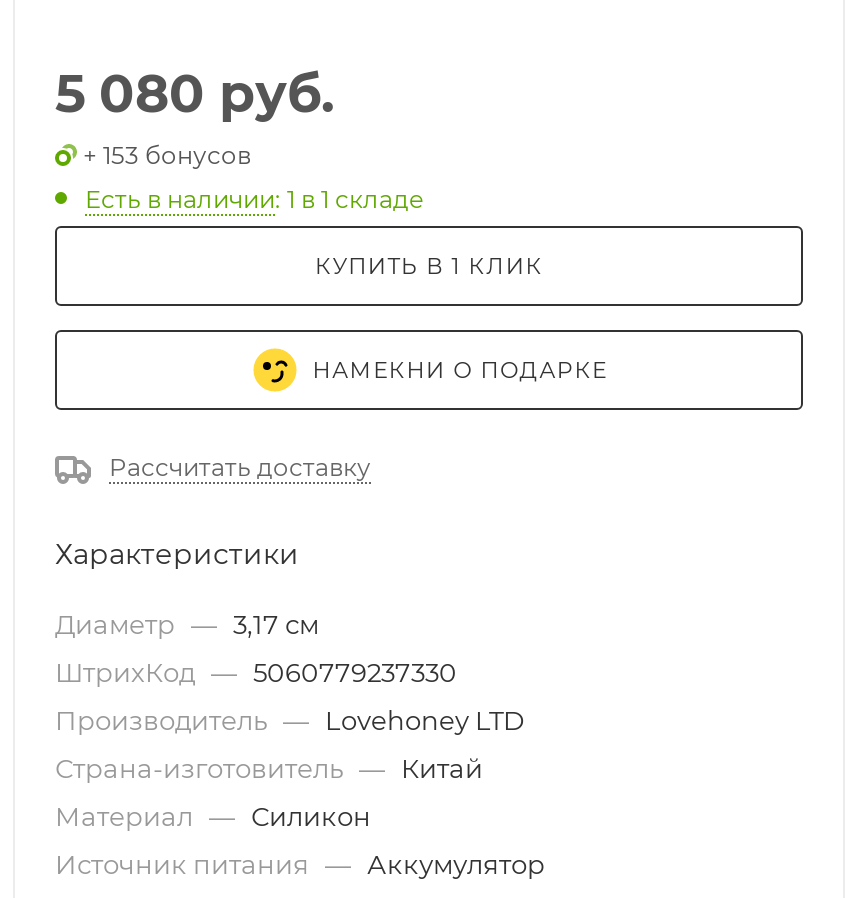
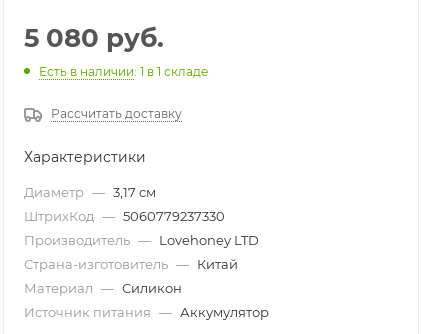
- + 153 бонусов

- КУПИТЬ В 1 КЛИК

- НАМЕКНИ О ПОДАРКЕ
